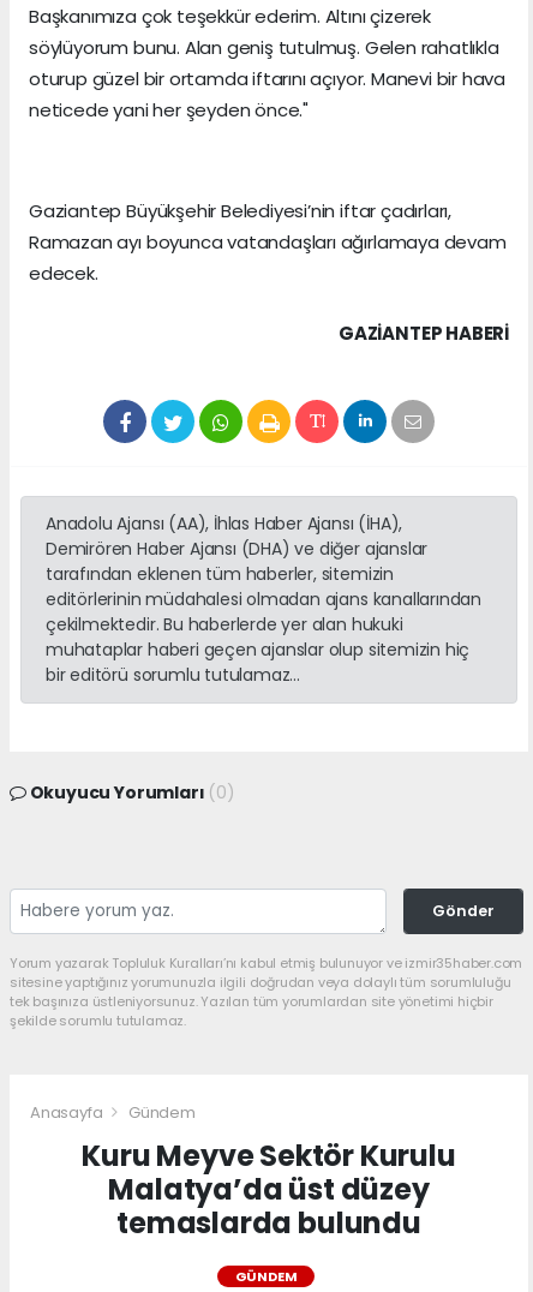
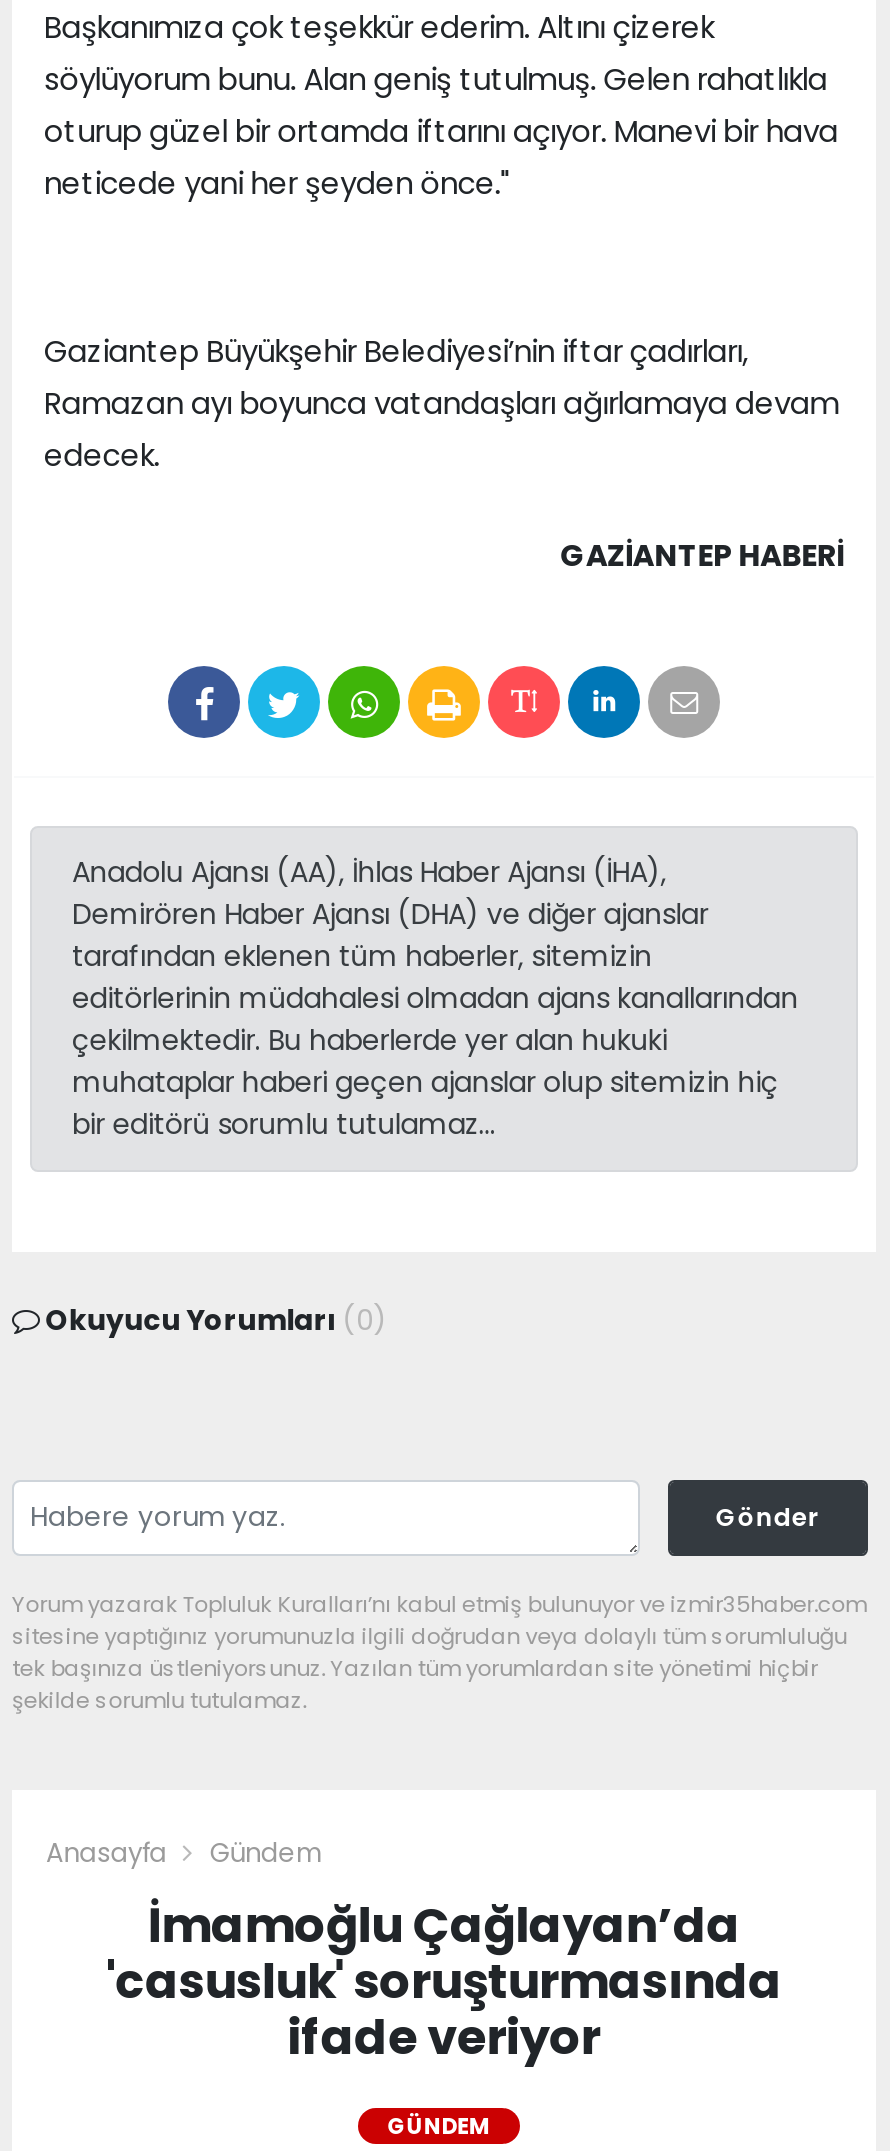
- Kuru Meyve Sektör Kurulu
- Malatya’da üst düzey
- temaslarda bulundu
+ İmamoğlu Çağlayan’da
+ 'casusluk' soruşturmasında
+ ifade veriyor
